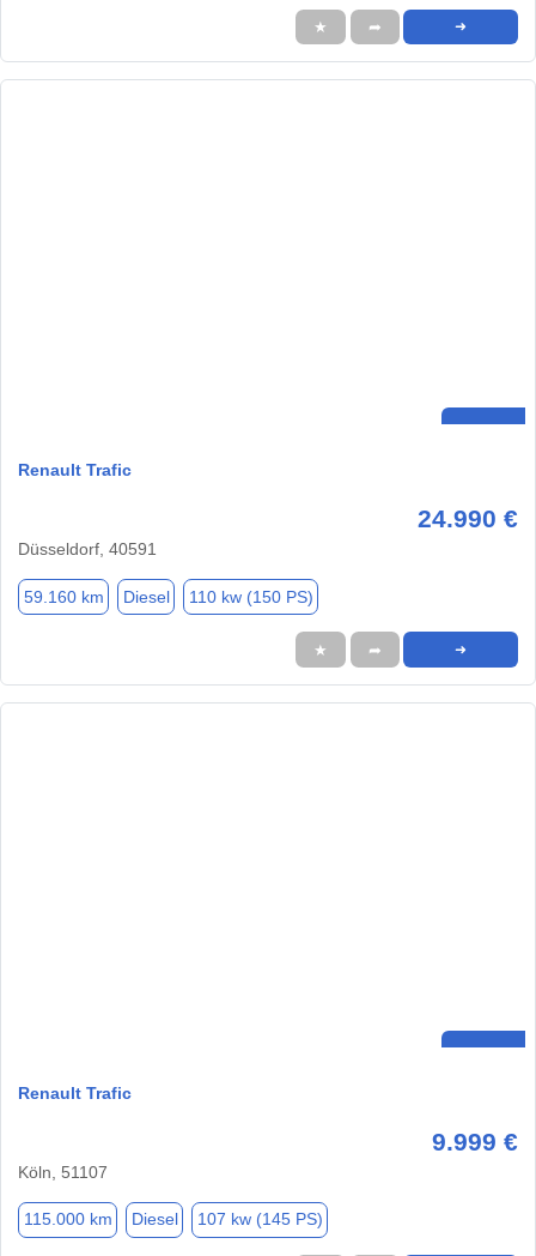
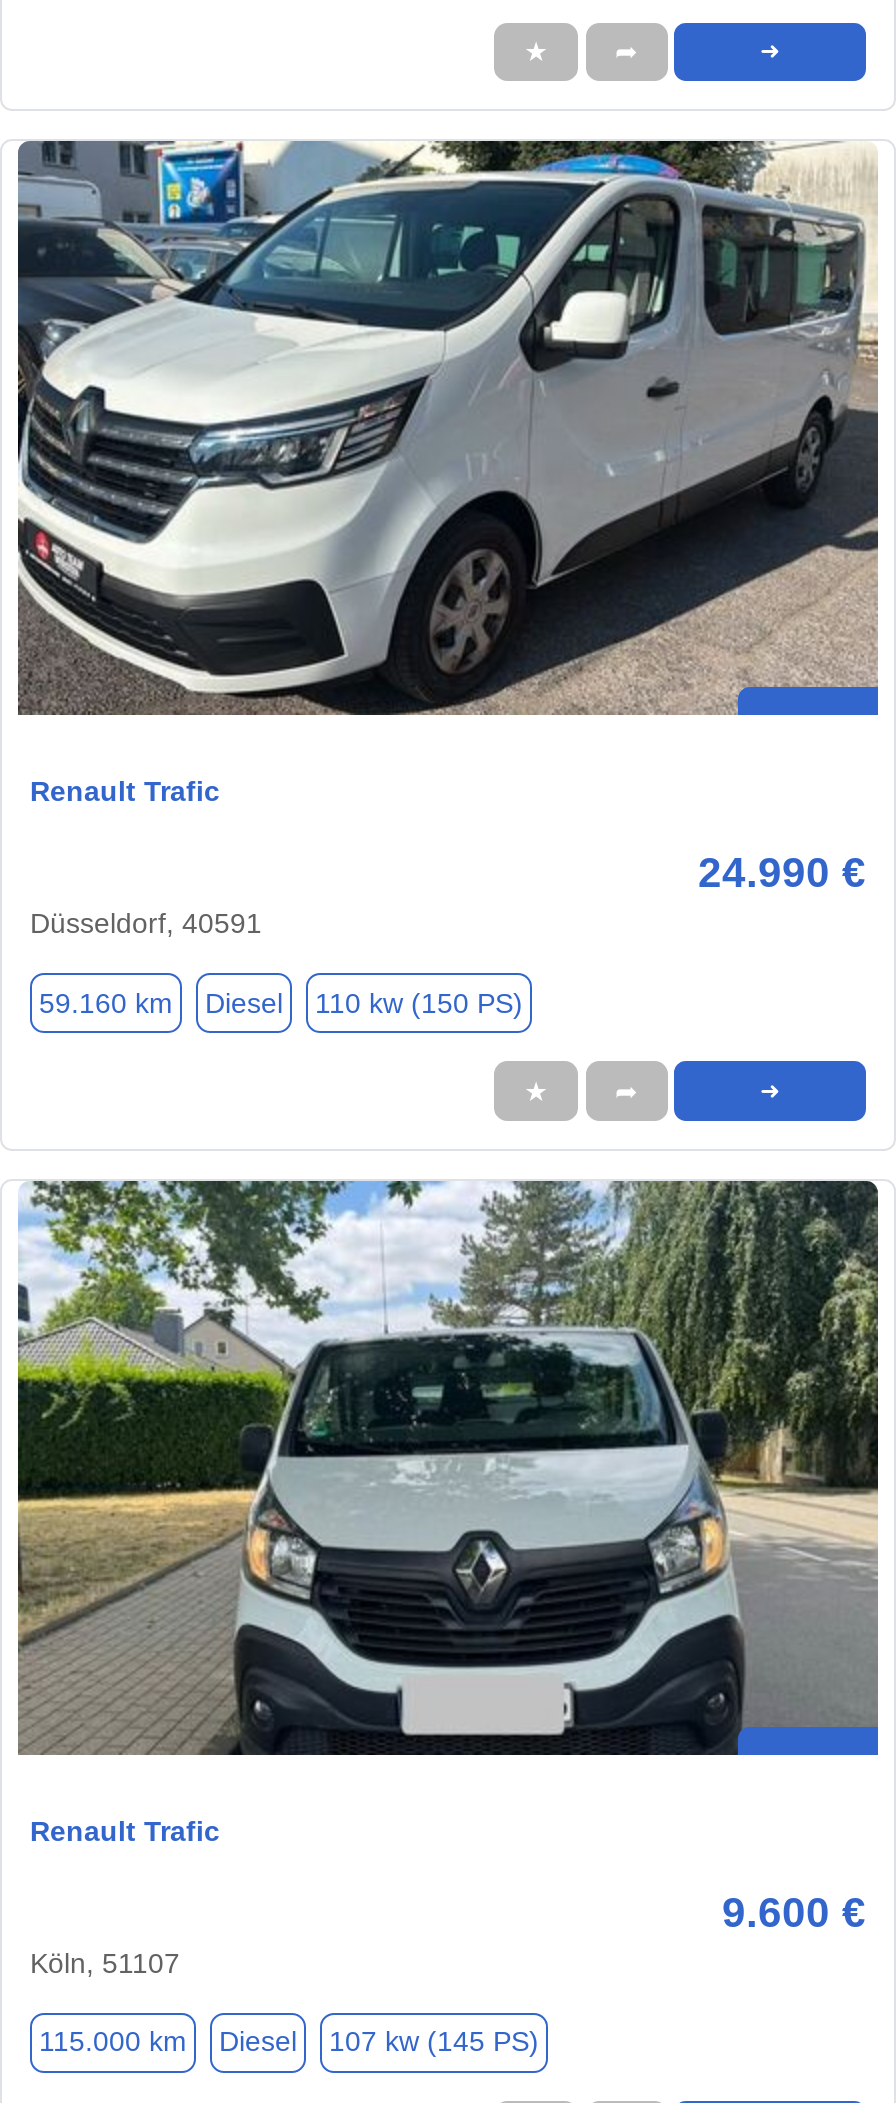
+ [image]

+ [image]

- 9.999 €
+ 9.600 €
